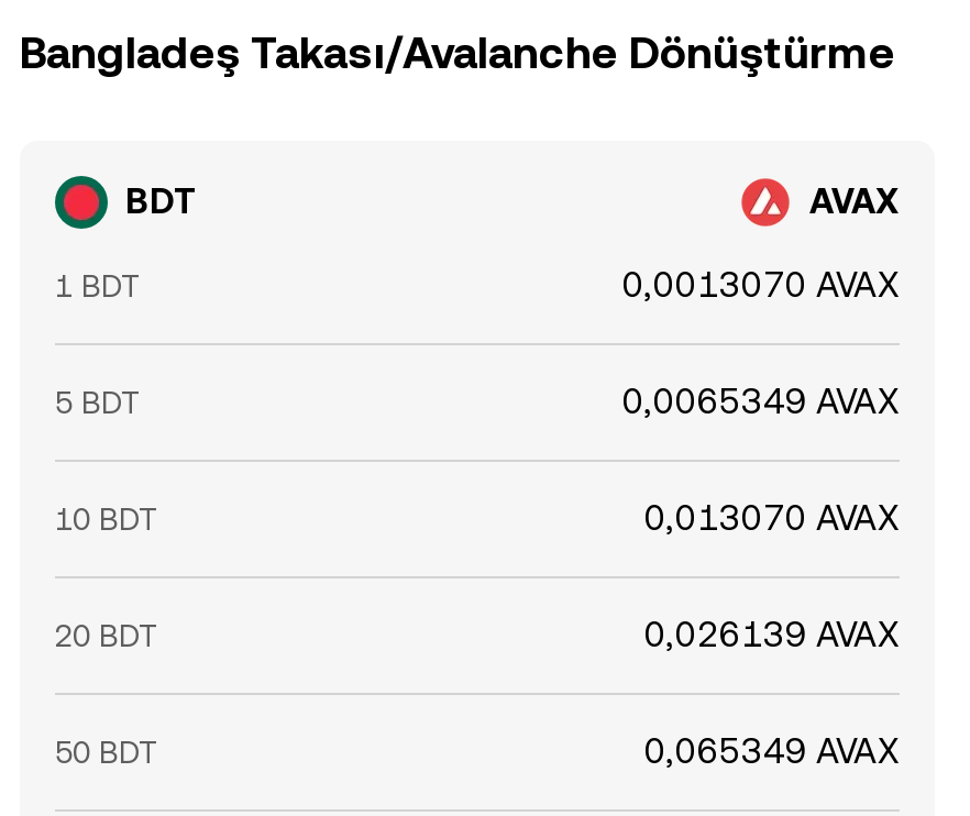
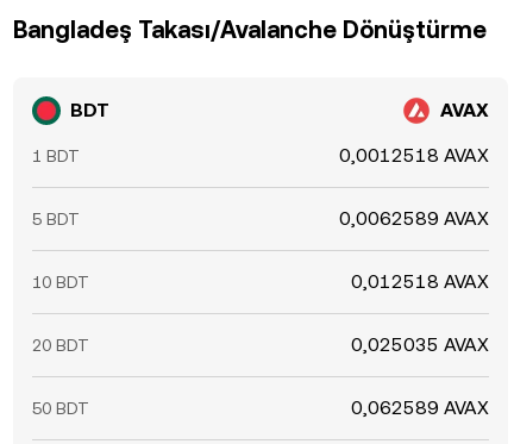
- 0,0013070 AVAX
+ 0,0012518 AVAX

- 0,0065349 AVAX
+ 0,0062589 AVAX

- 0,013070 AVAX
+ 0,012518 AVAX

- 0,026139 AVAX
+ 0,025035 AVAX

- 0,065349 AVAX
+ 0,062589 AVAX
